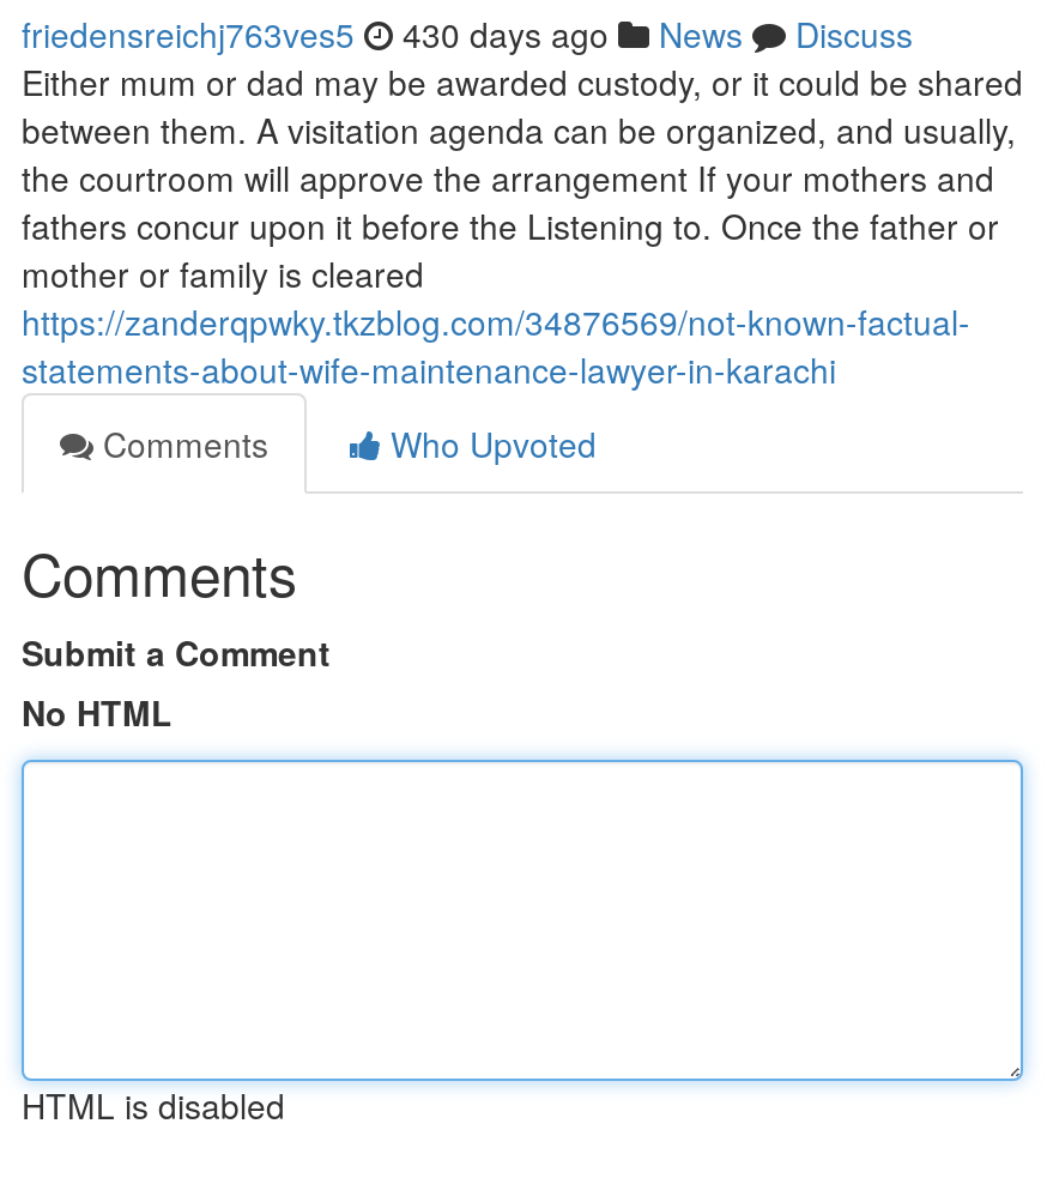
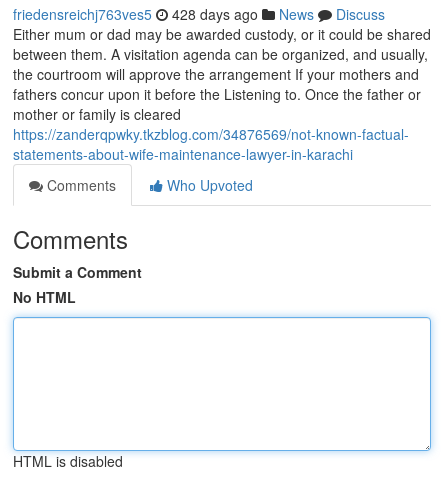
- friedensreichj763ves5 430 days ago News Discuss
+ friedensreichj763ves5 428 days ago News Discuss
